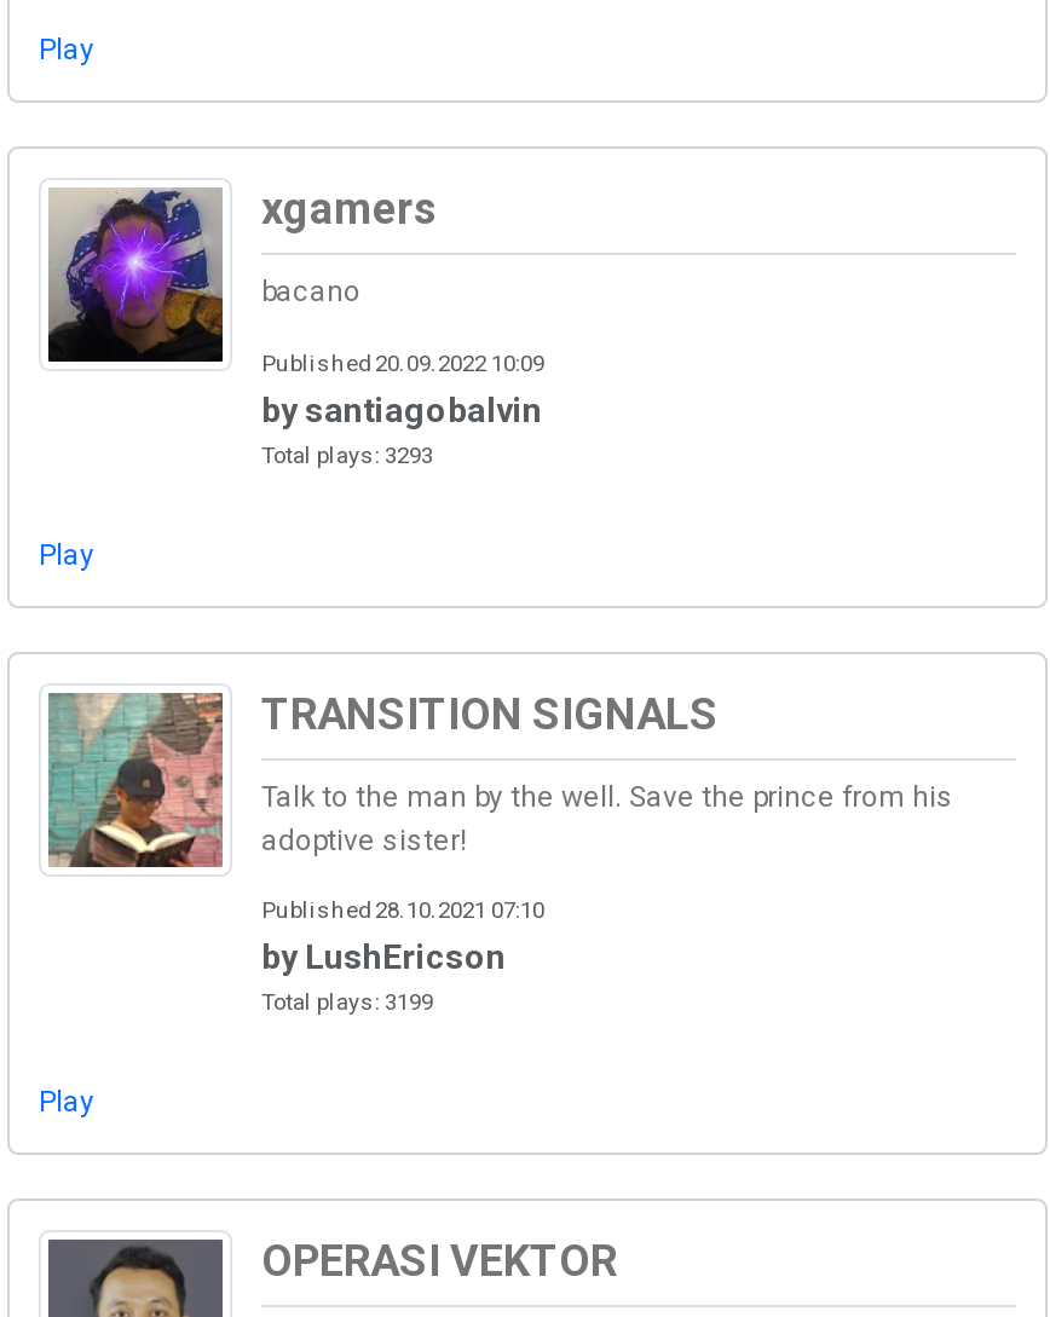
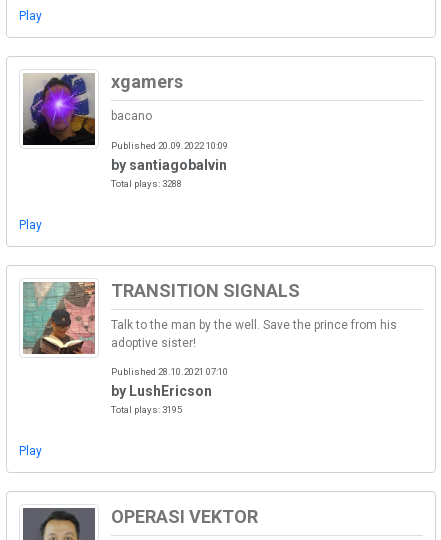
- Total plays: 3293
+ Total plays: 3288

- Total plays: 3199
+ Total plays: 3195
